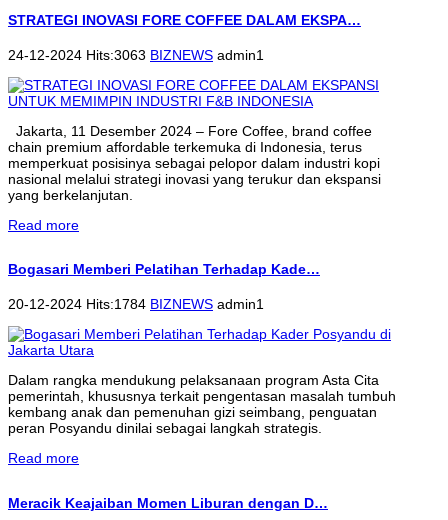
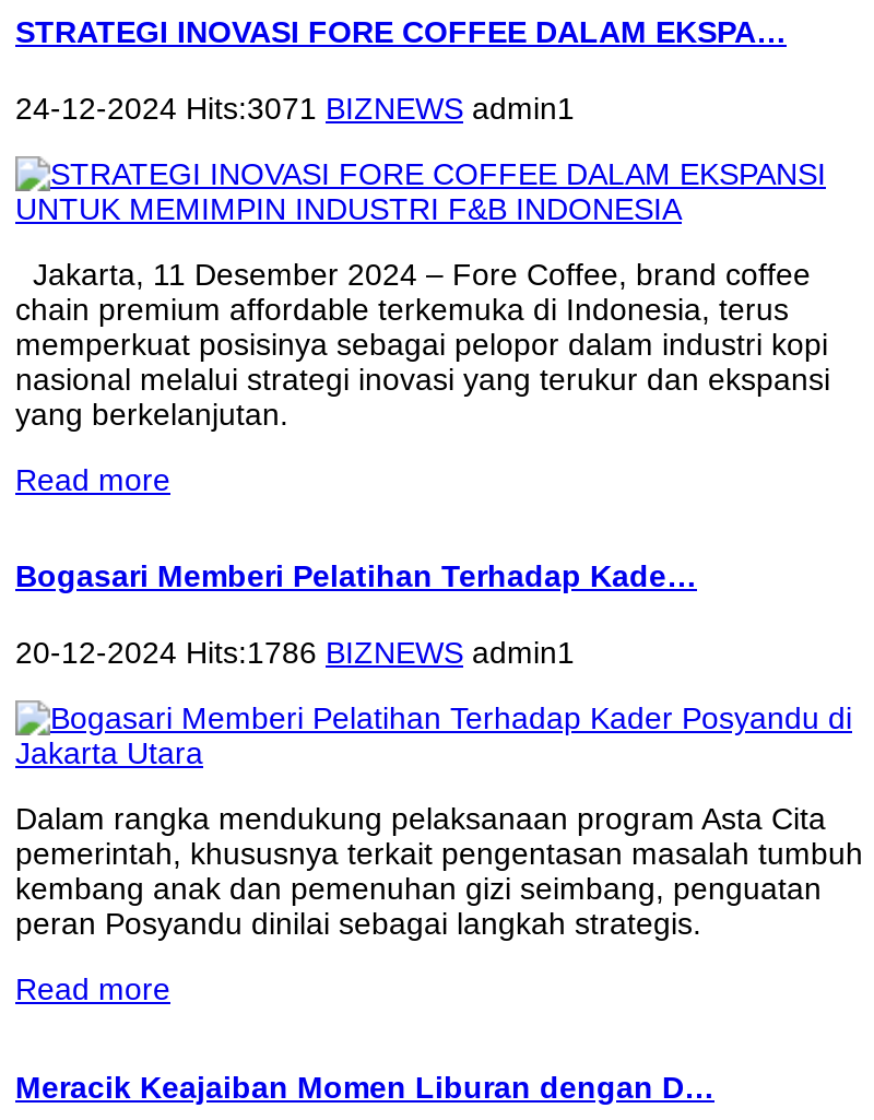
- 24-12-2024 Hits:3063 BIZNEWS admin1
+ 24-12-2024 Hits:3071 BIZNEWS admin1

- 20-12-2024 Hits:1784 BIZNEWS admin1
+ 20-12-2024 Hits:1786 BIZNEWS admin1
